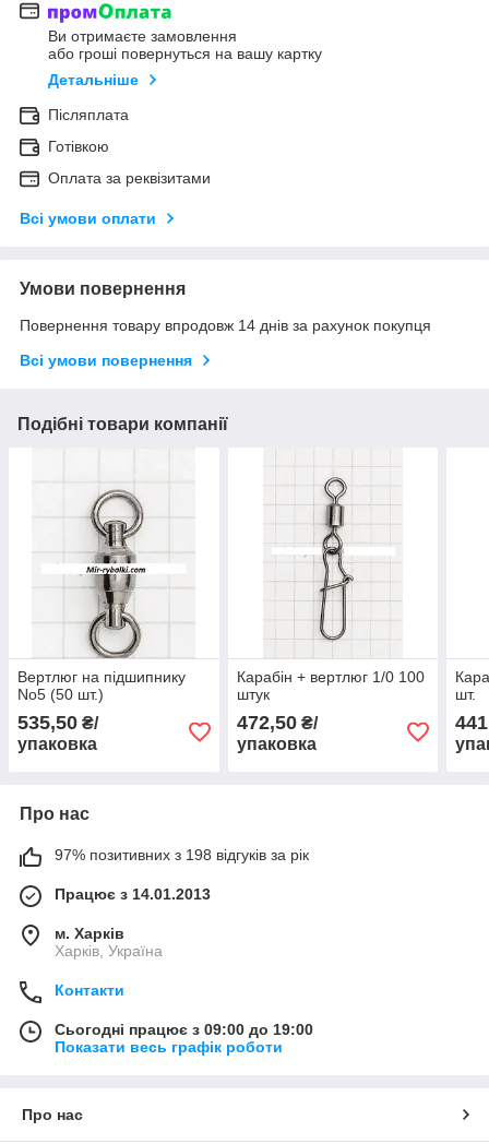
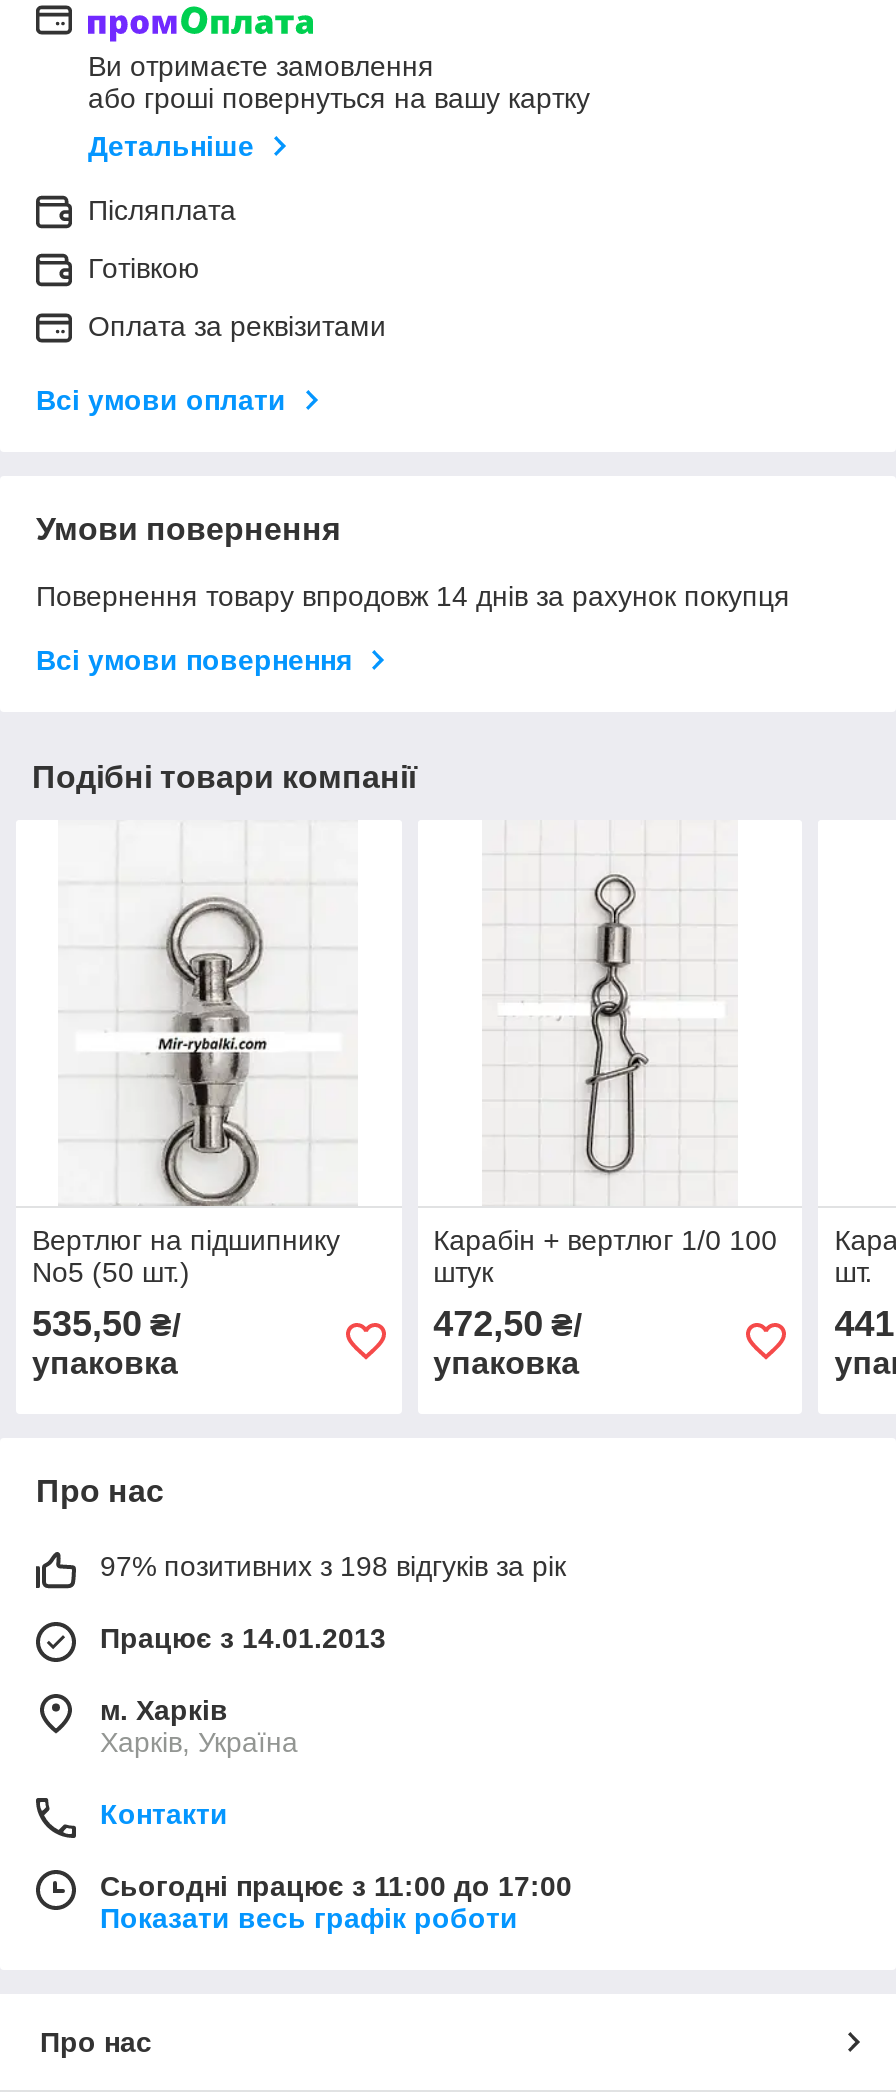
- Сьогодні працює з 09:00 до 19:00
+ Сьогодні працює з 11:00 до 17:00
